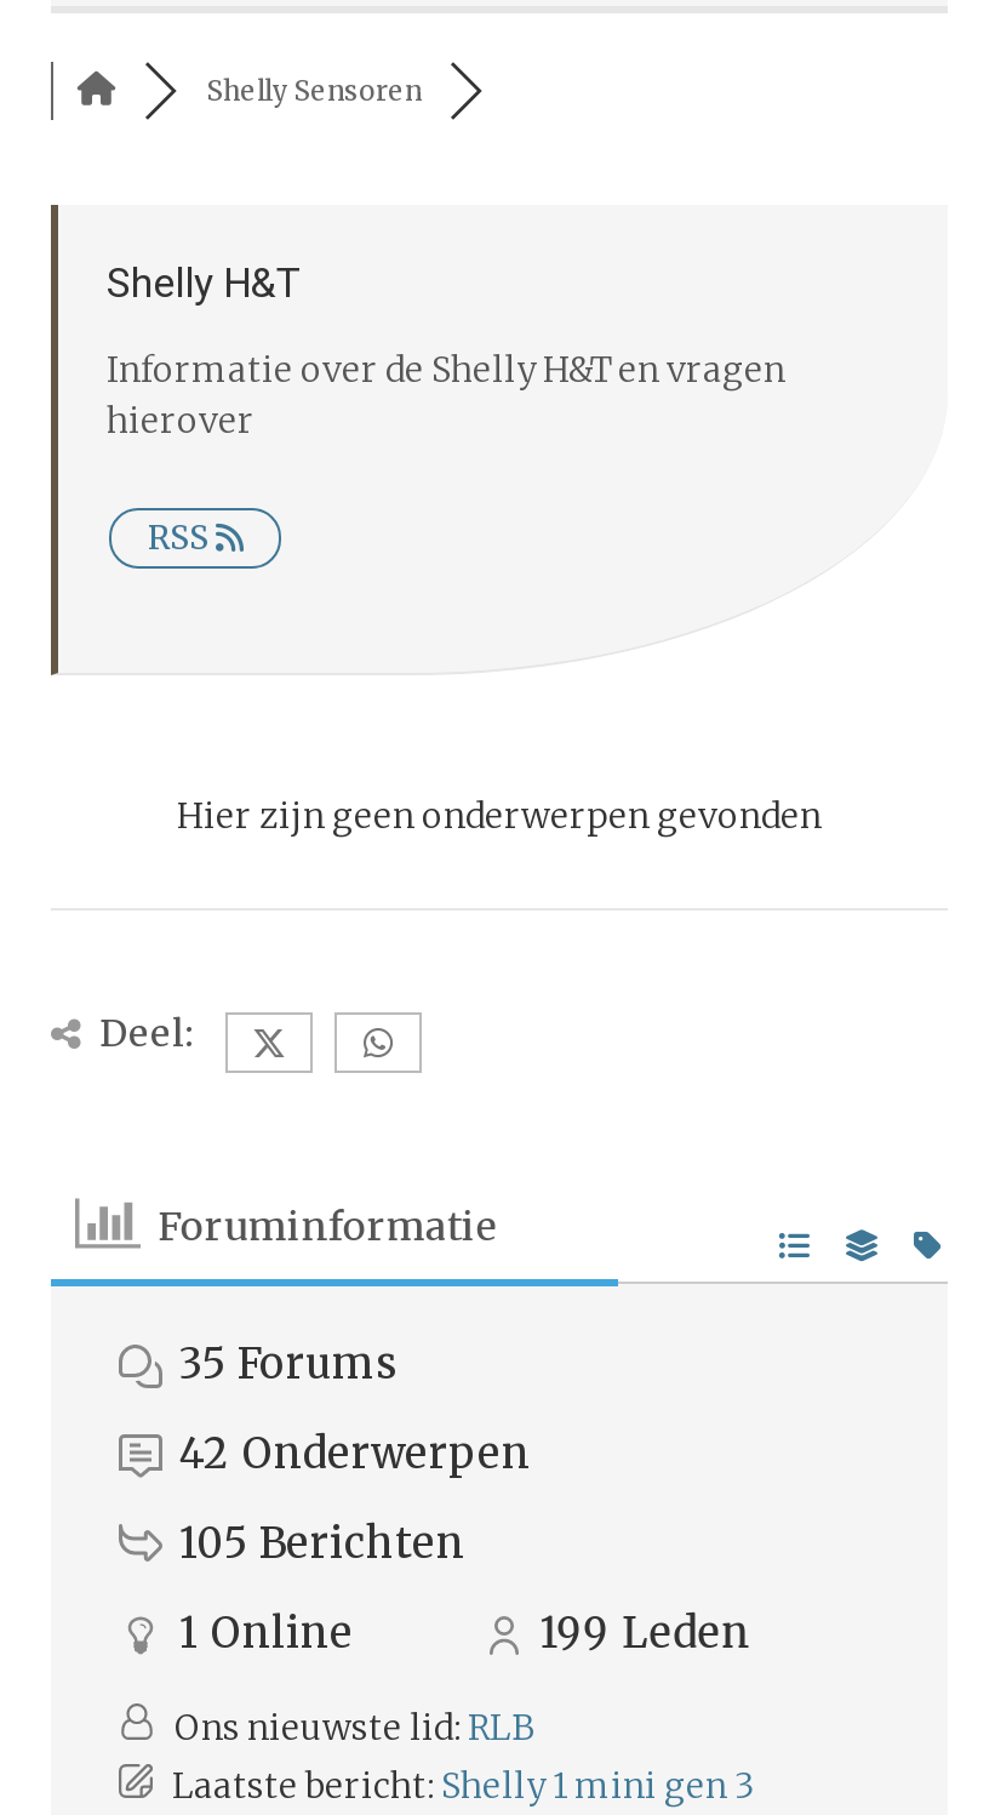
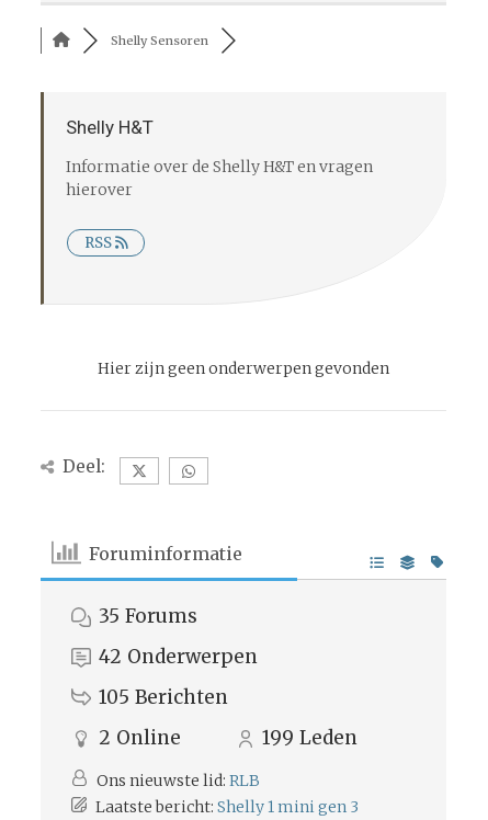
- 1 Online
+ 2 Online
